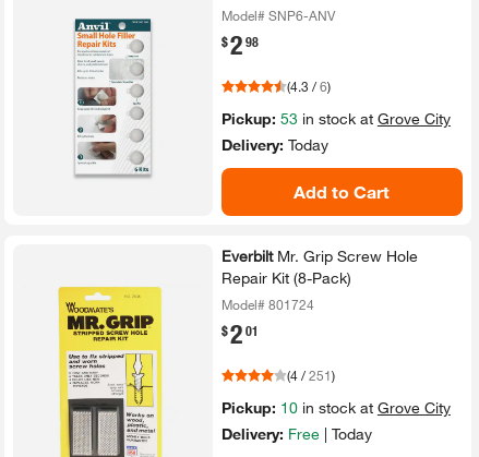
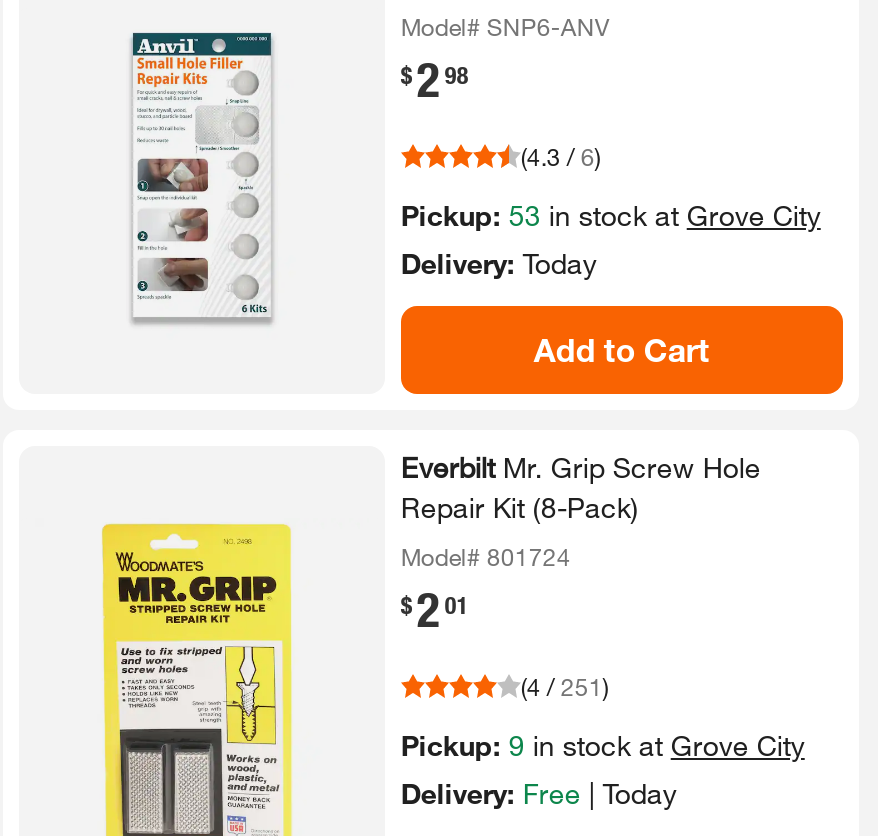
- Pickup: 10 in stock at Grove City
+ Pickup: 9 in stock at Grove City
